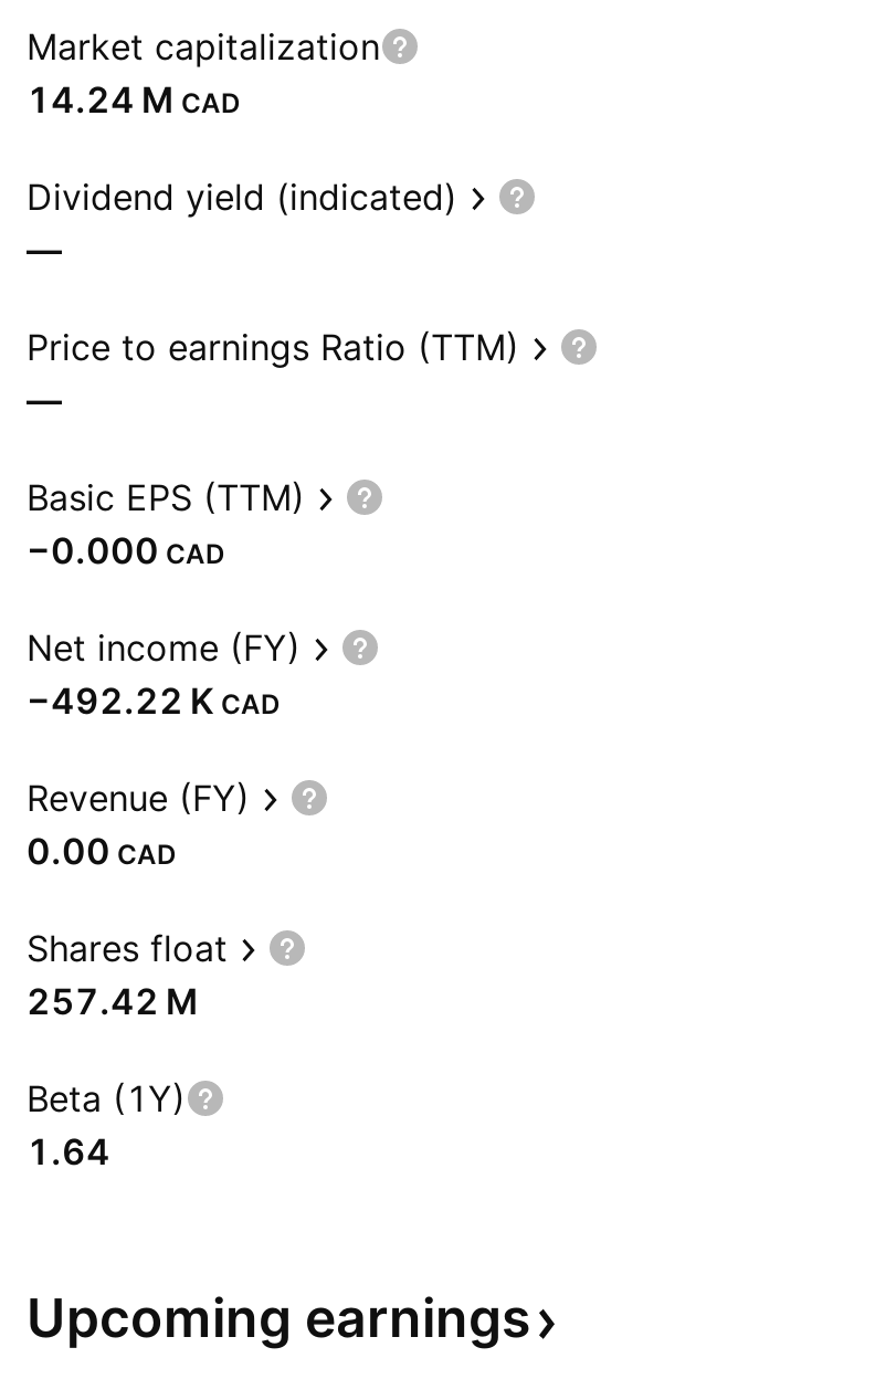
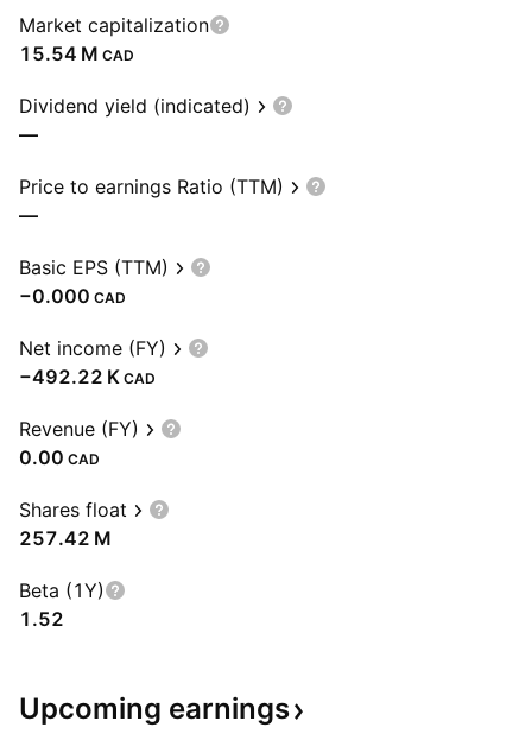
- 14.24 M CAD
+ 15.54 M CAD

- 1.64
+ 1.52
